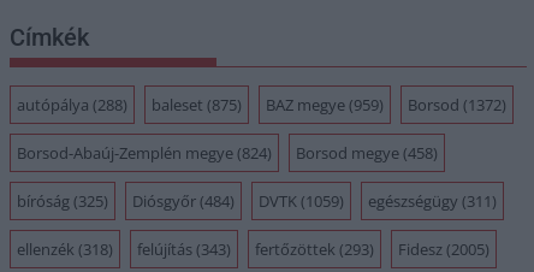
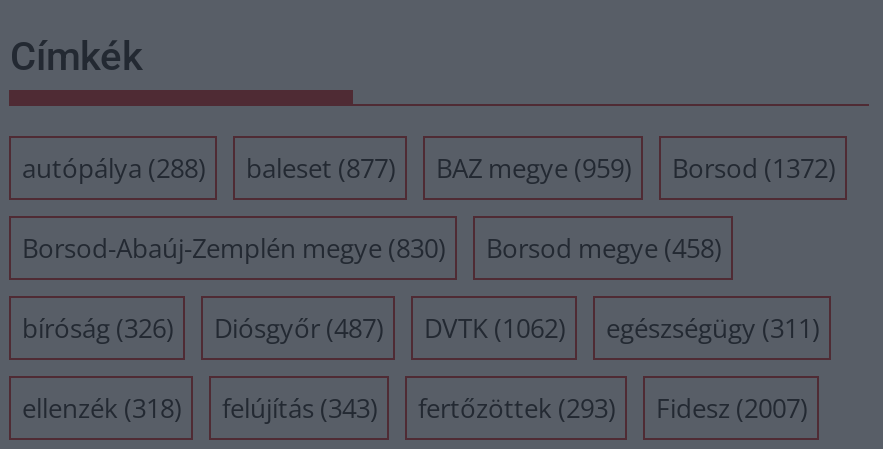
- autópálya (288) baleset (875) BAZ megye (959) Borsod (1372)
+ autópálya (288) baleset (877) BAZ megye (959) Borsod (1372)

- Borsod-Abaúj-Zemplén megye (824)
+ Borsod-Abaúj-Zemplén megye (830)

- bíróság (325)
+ bíróság (326)

- Diósgyőr (484)
+ Diósgyőr (487)

- DVTK (1059)
+ DVTK (1062)

- ellenzék (318) felújítás (343) fertőzöttek (293) Fidesz (2005)
+ ellenzék (318) felújítás (343) fertőzöttek (293) Fidesz (2007)
